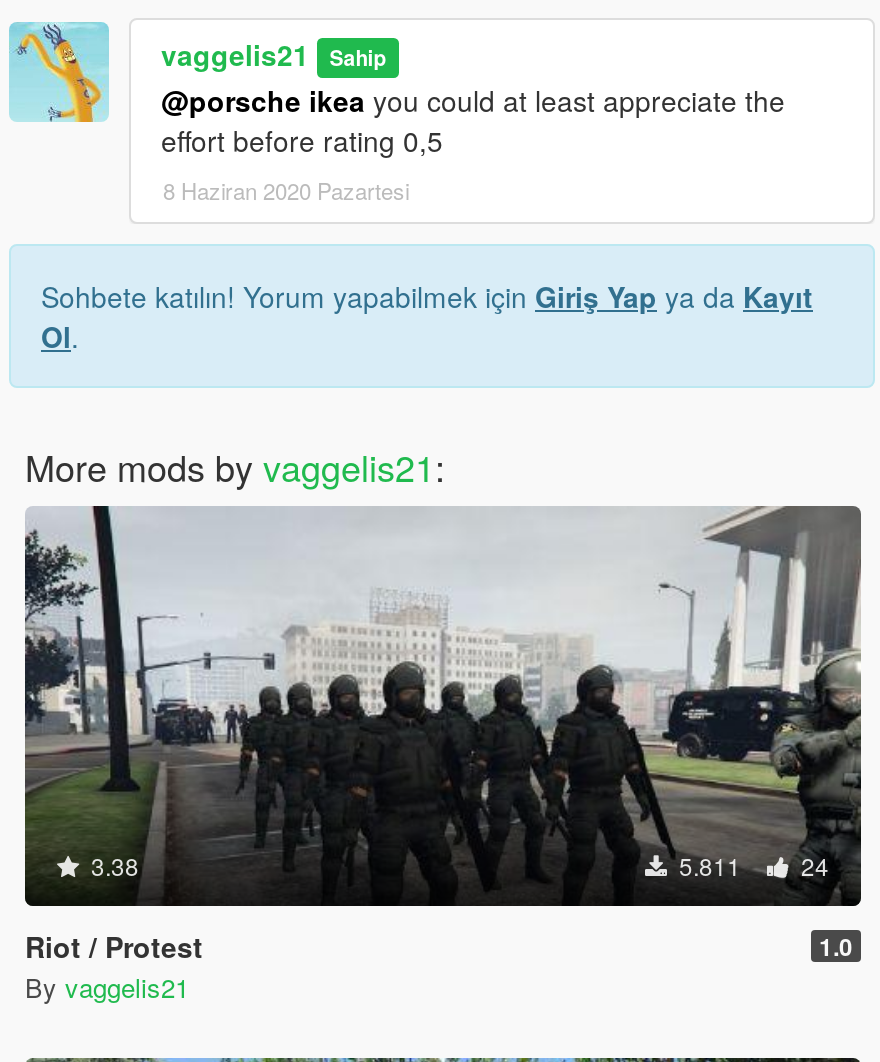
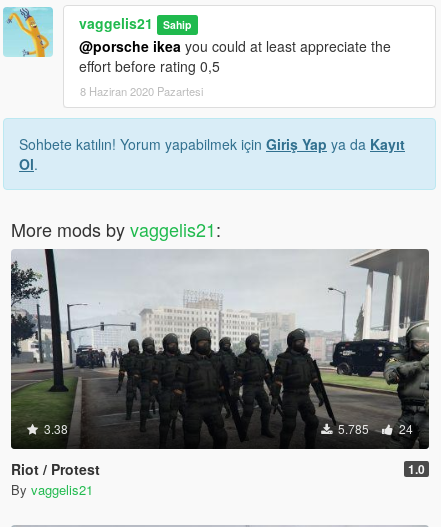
- 5.811 24
+ 5.785 24
